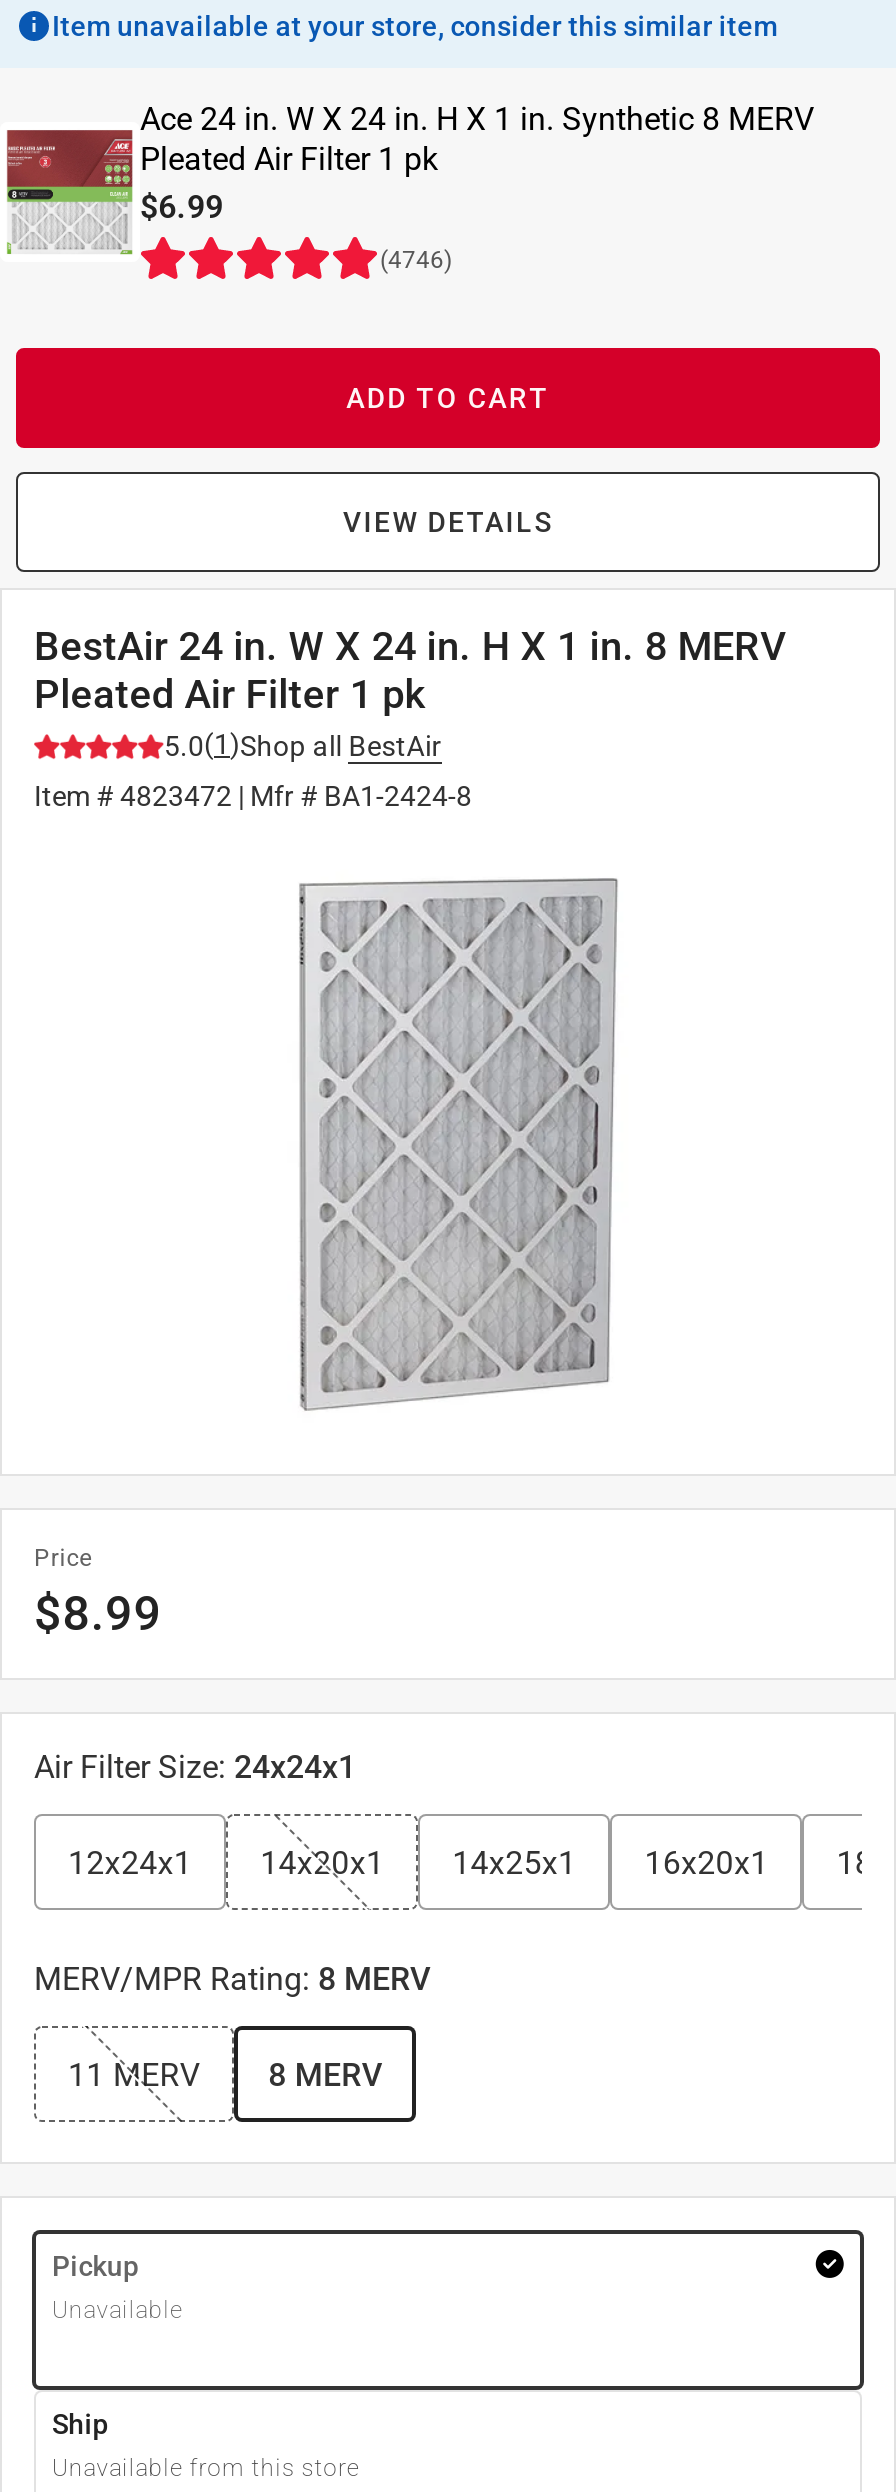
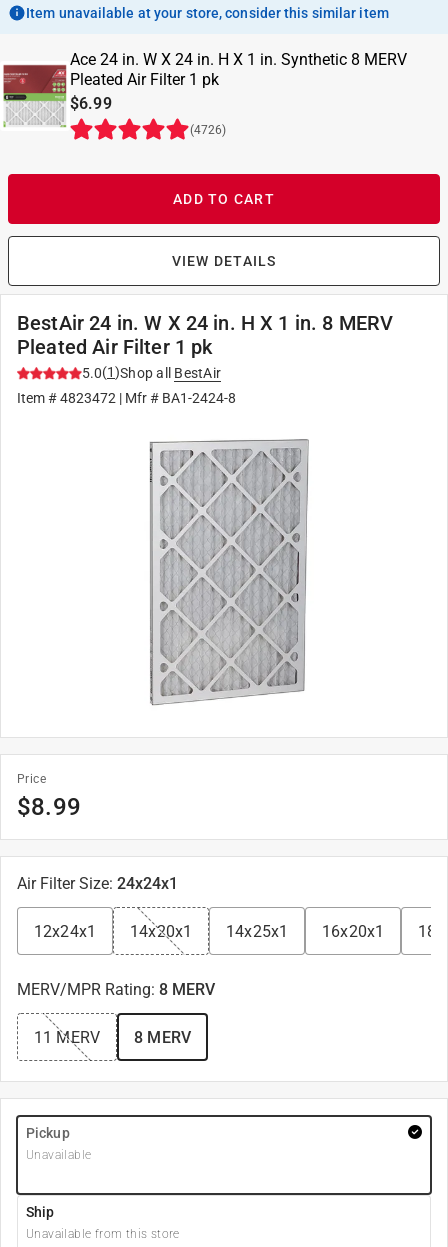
- (4746)
+ (4726)
